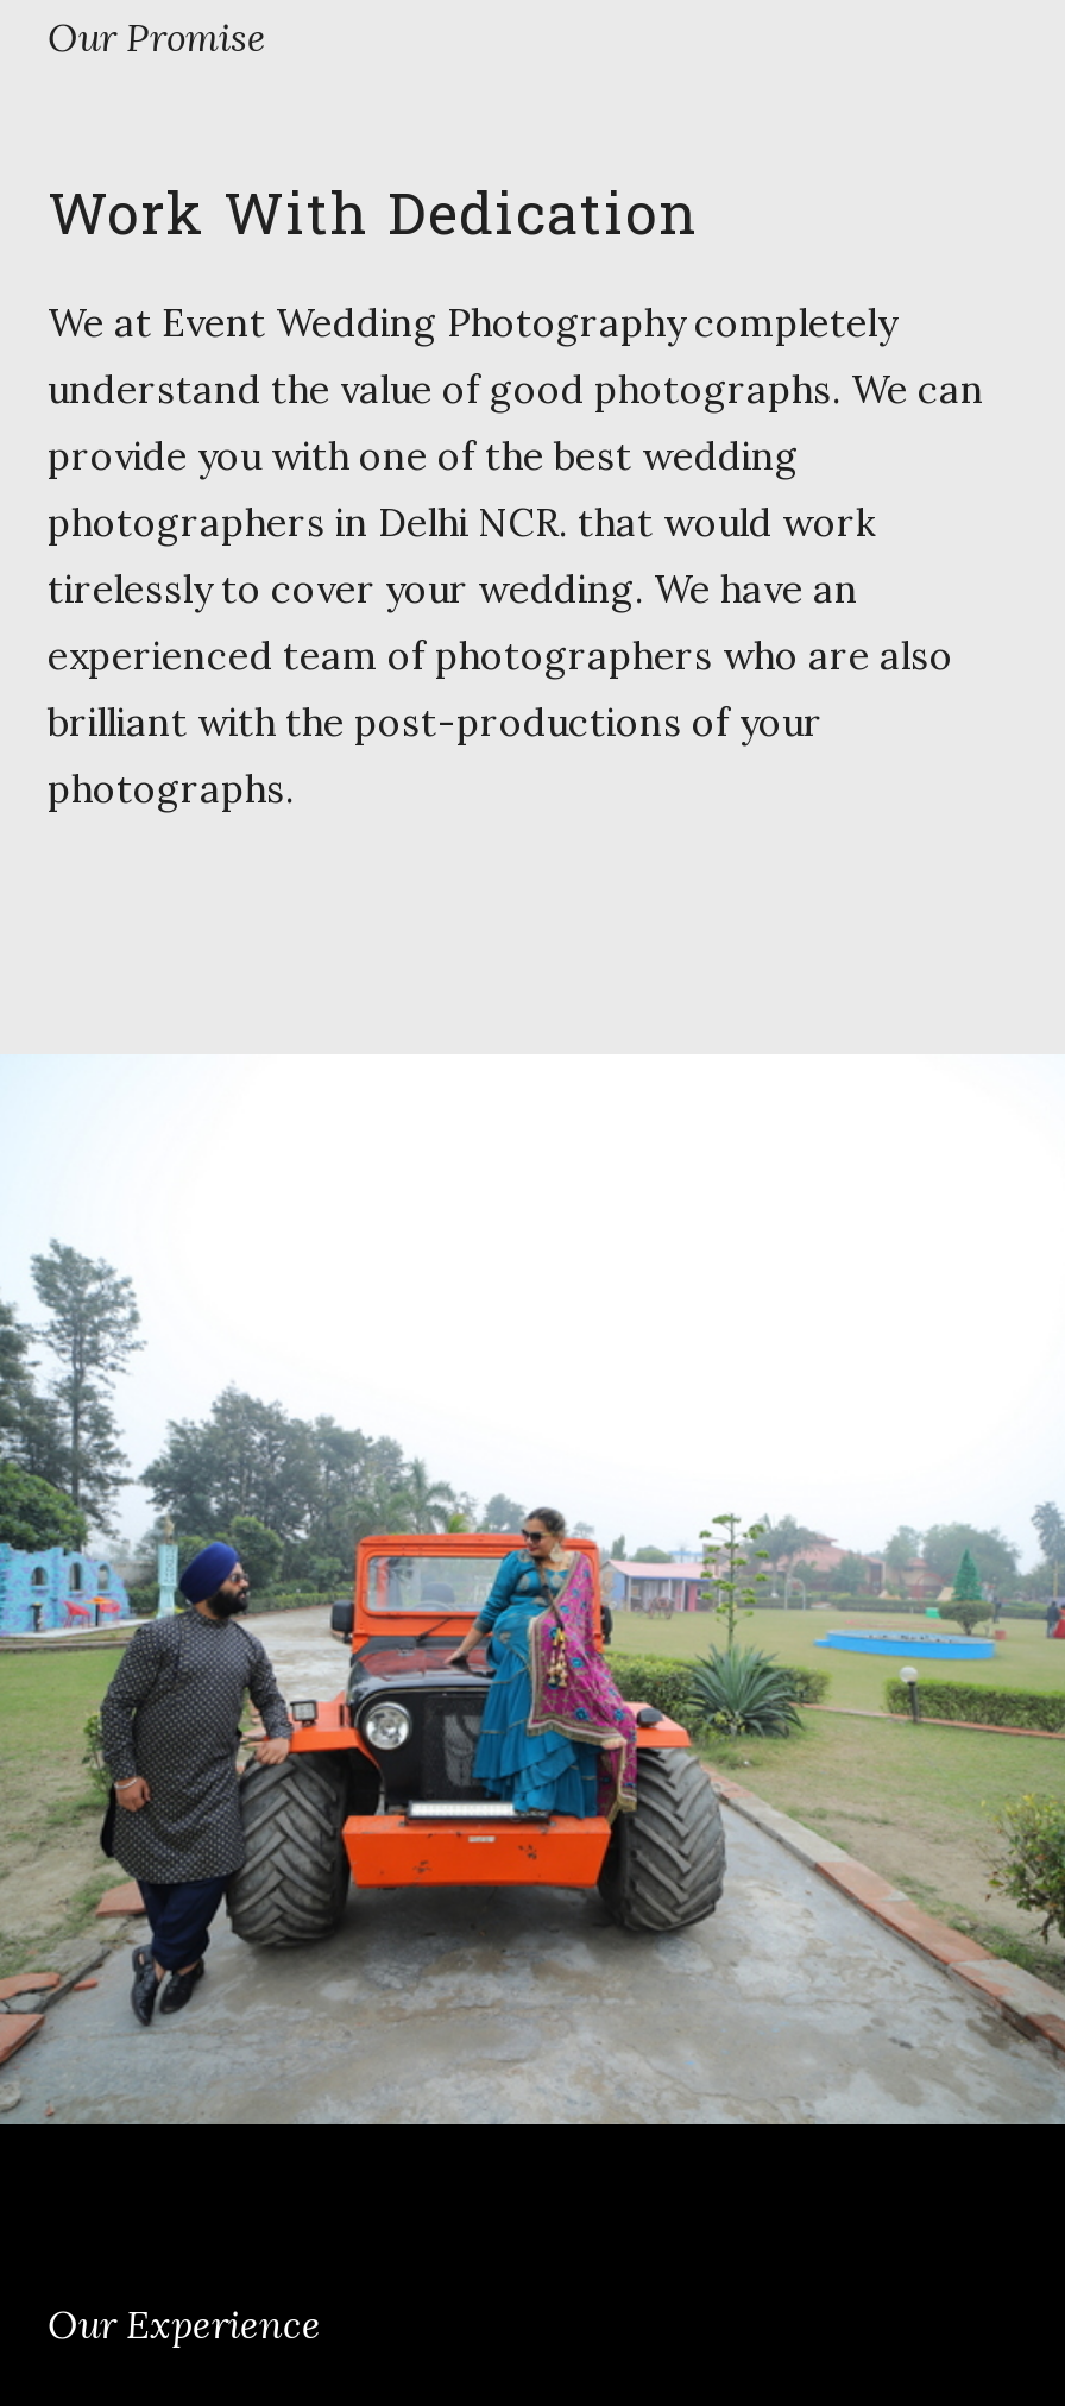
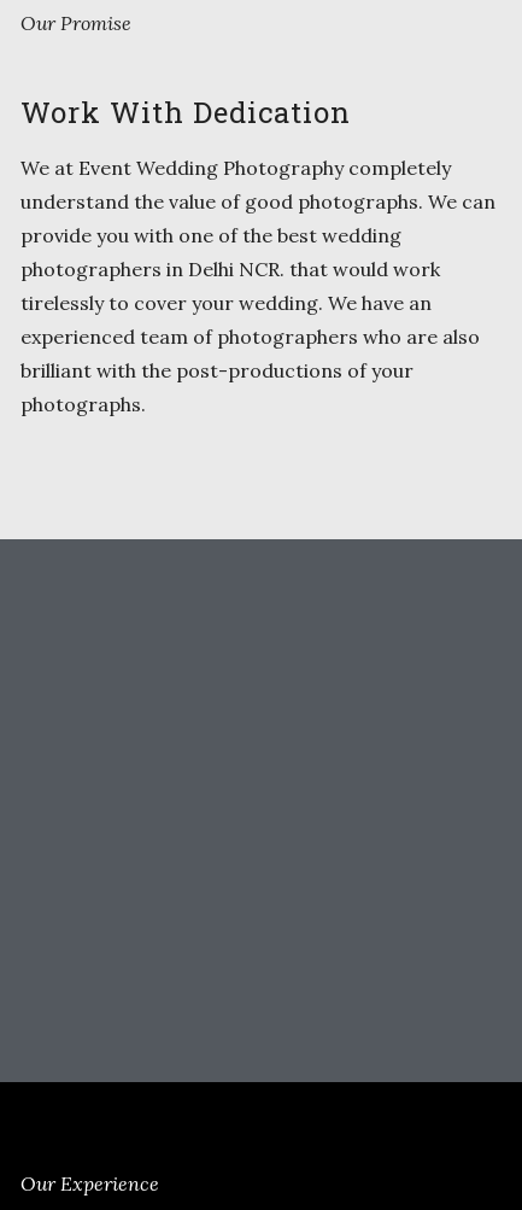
- [image]
